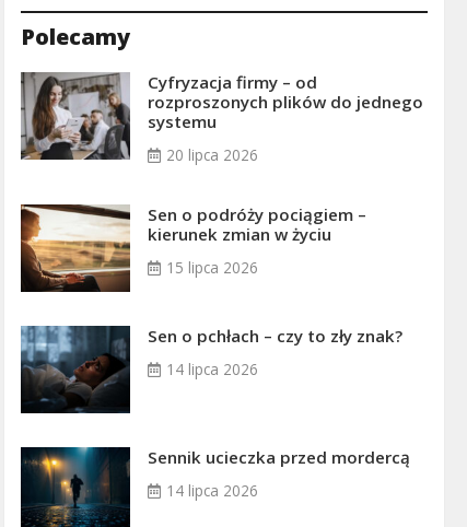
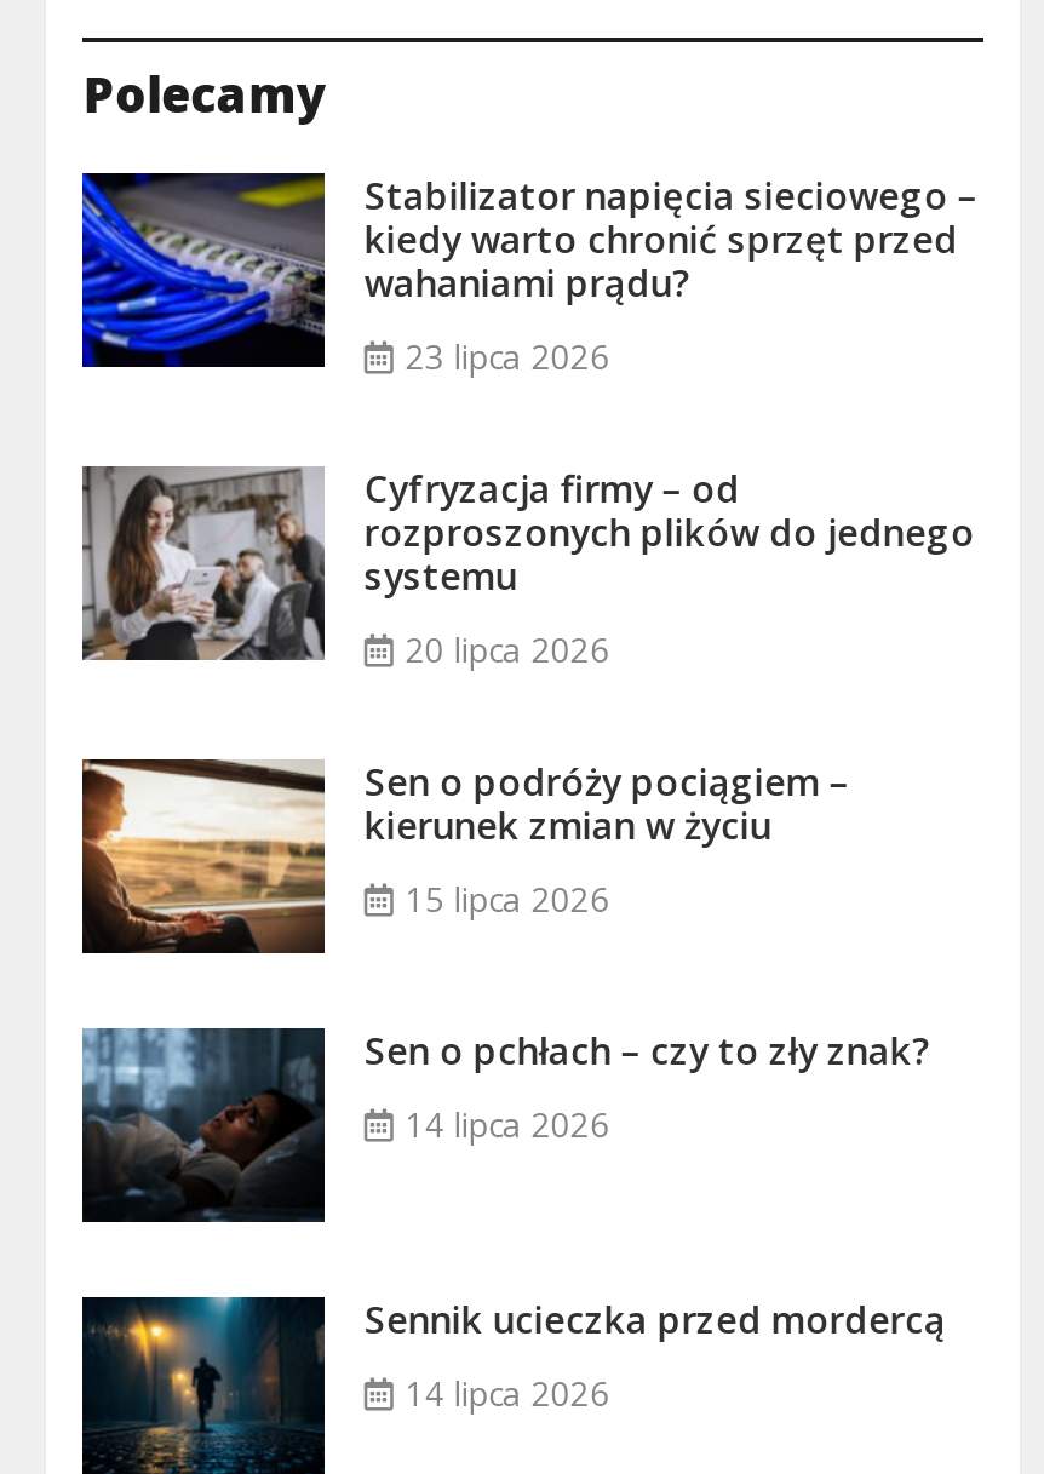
+ [image]
+ Stabilizator napięcia sieciowego –
+ kiedy warto chronić sprzęt przed
+ wahaniami prądu?
+ 23 lipca 2026
